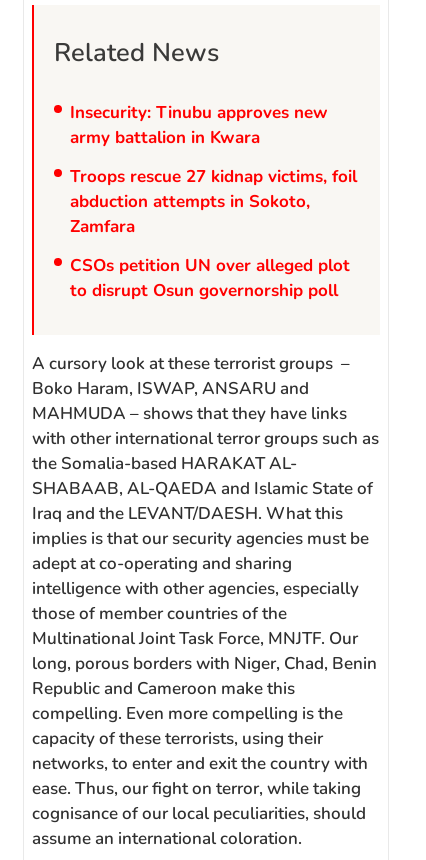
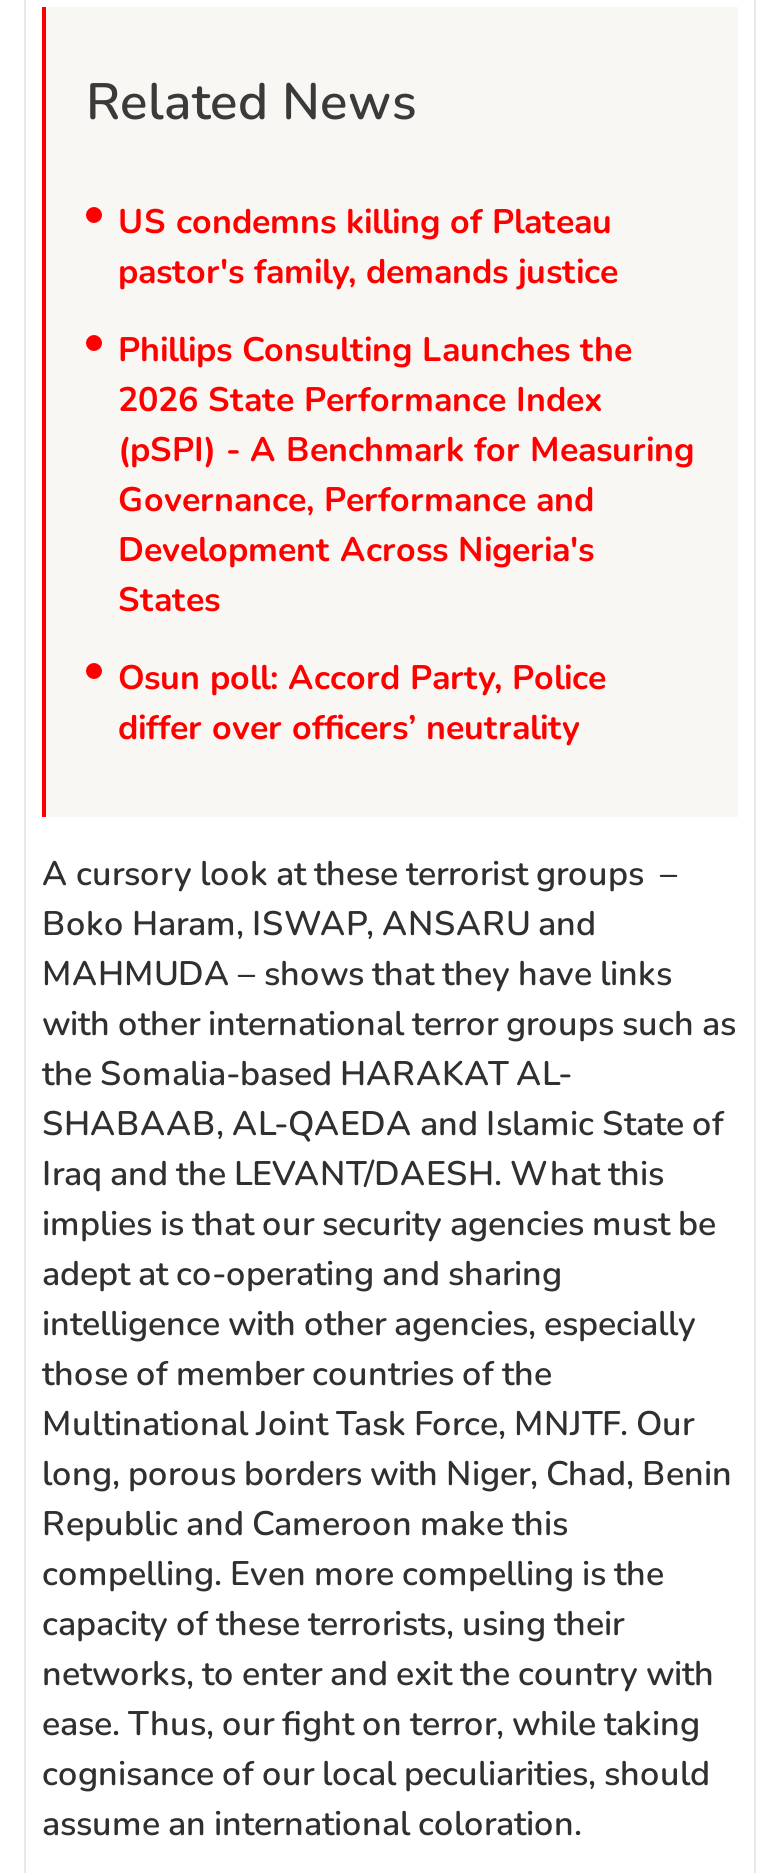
- Insecurity: Tinubu approves new
- army battalion in Kwara
+ US condemns killing of Plateau
+ pastor's family, demands justice

- Troops rescue 27 kidnap victims, foil
- abduction attempts in Sokoto,
- Zamfara
+ Phillips Consulting Launches the
+ 2026 State Performance Index
+ (pSPI) - A Benchmark for Measuring
+ Governance, Performance and
+ Development Across Nigeria's
+ States

- CSOs petition UN over alleged plot
- to disrupt Osun governorship poll
+ Osun poll: Accord Party, Police
+ differ over officers’ neutrality
